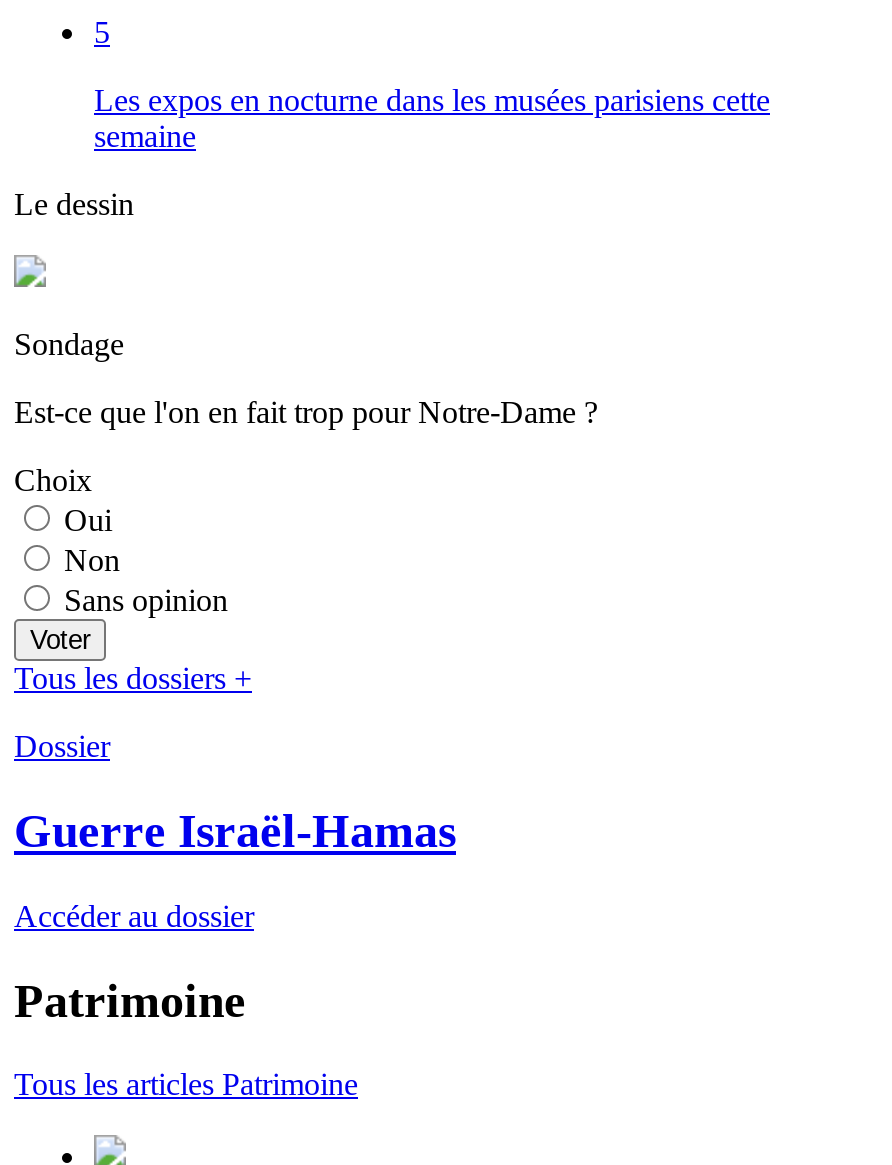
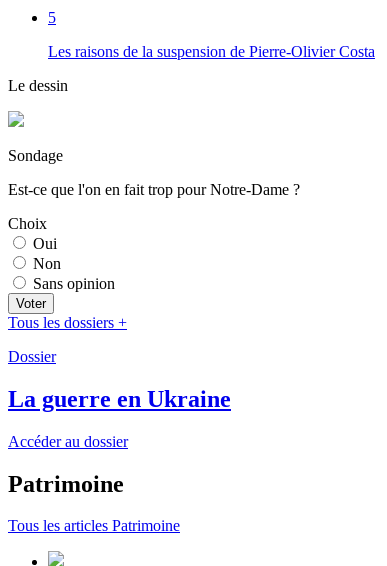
- Les expos en nocturne dans les musées parisiens cette
- semaine
+ Les raisons de la suspension de Pierre-Olivier Costa

- Guerre Israël-Hamas
+ La guerre en Ukraine
